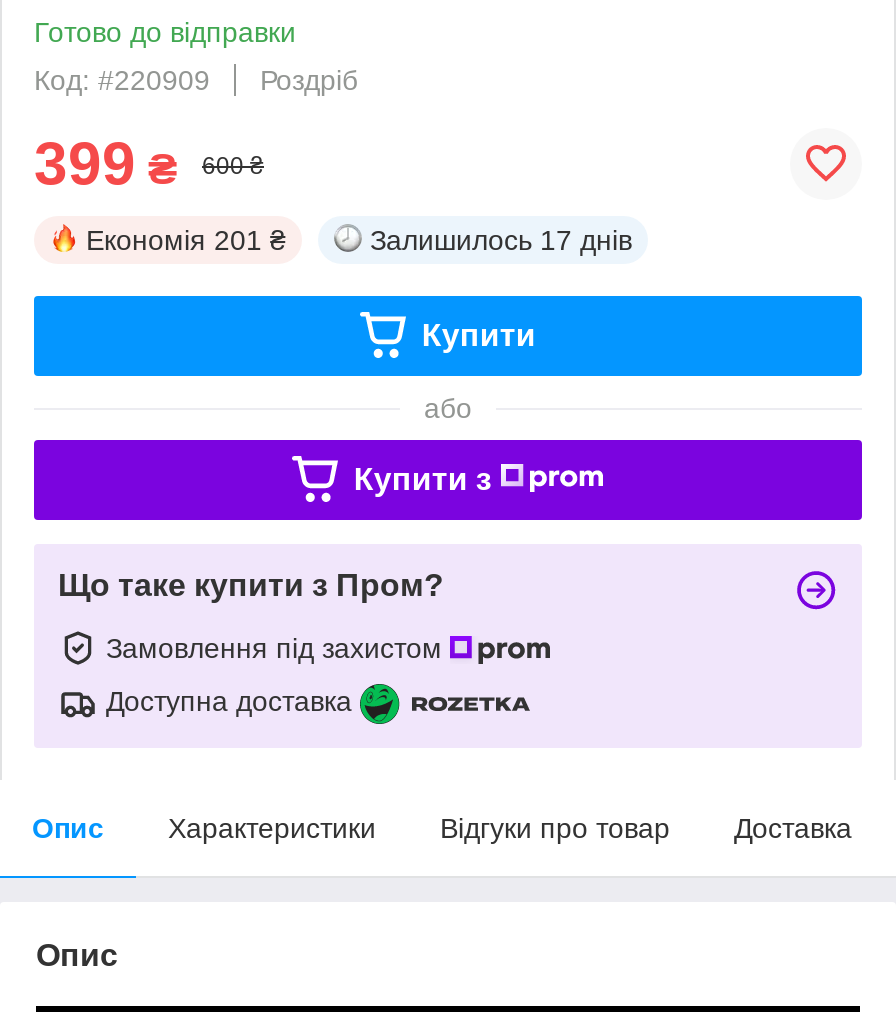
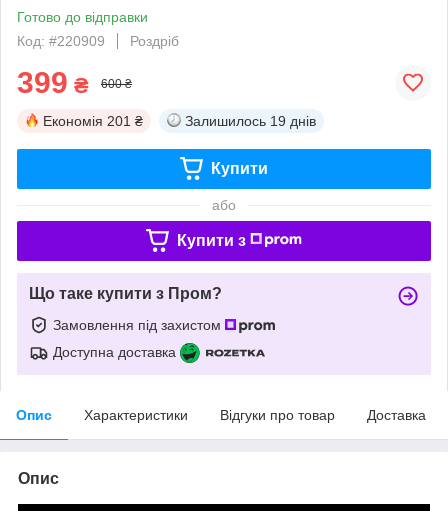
- Залишилось 17 днів
+ Залишилось 19 днів
